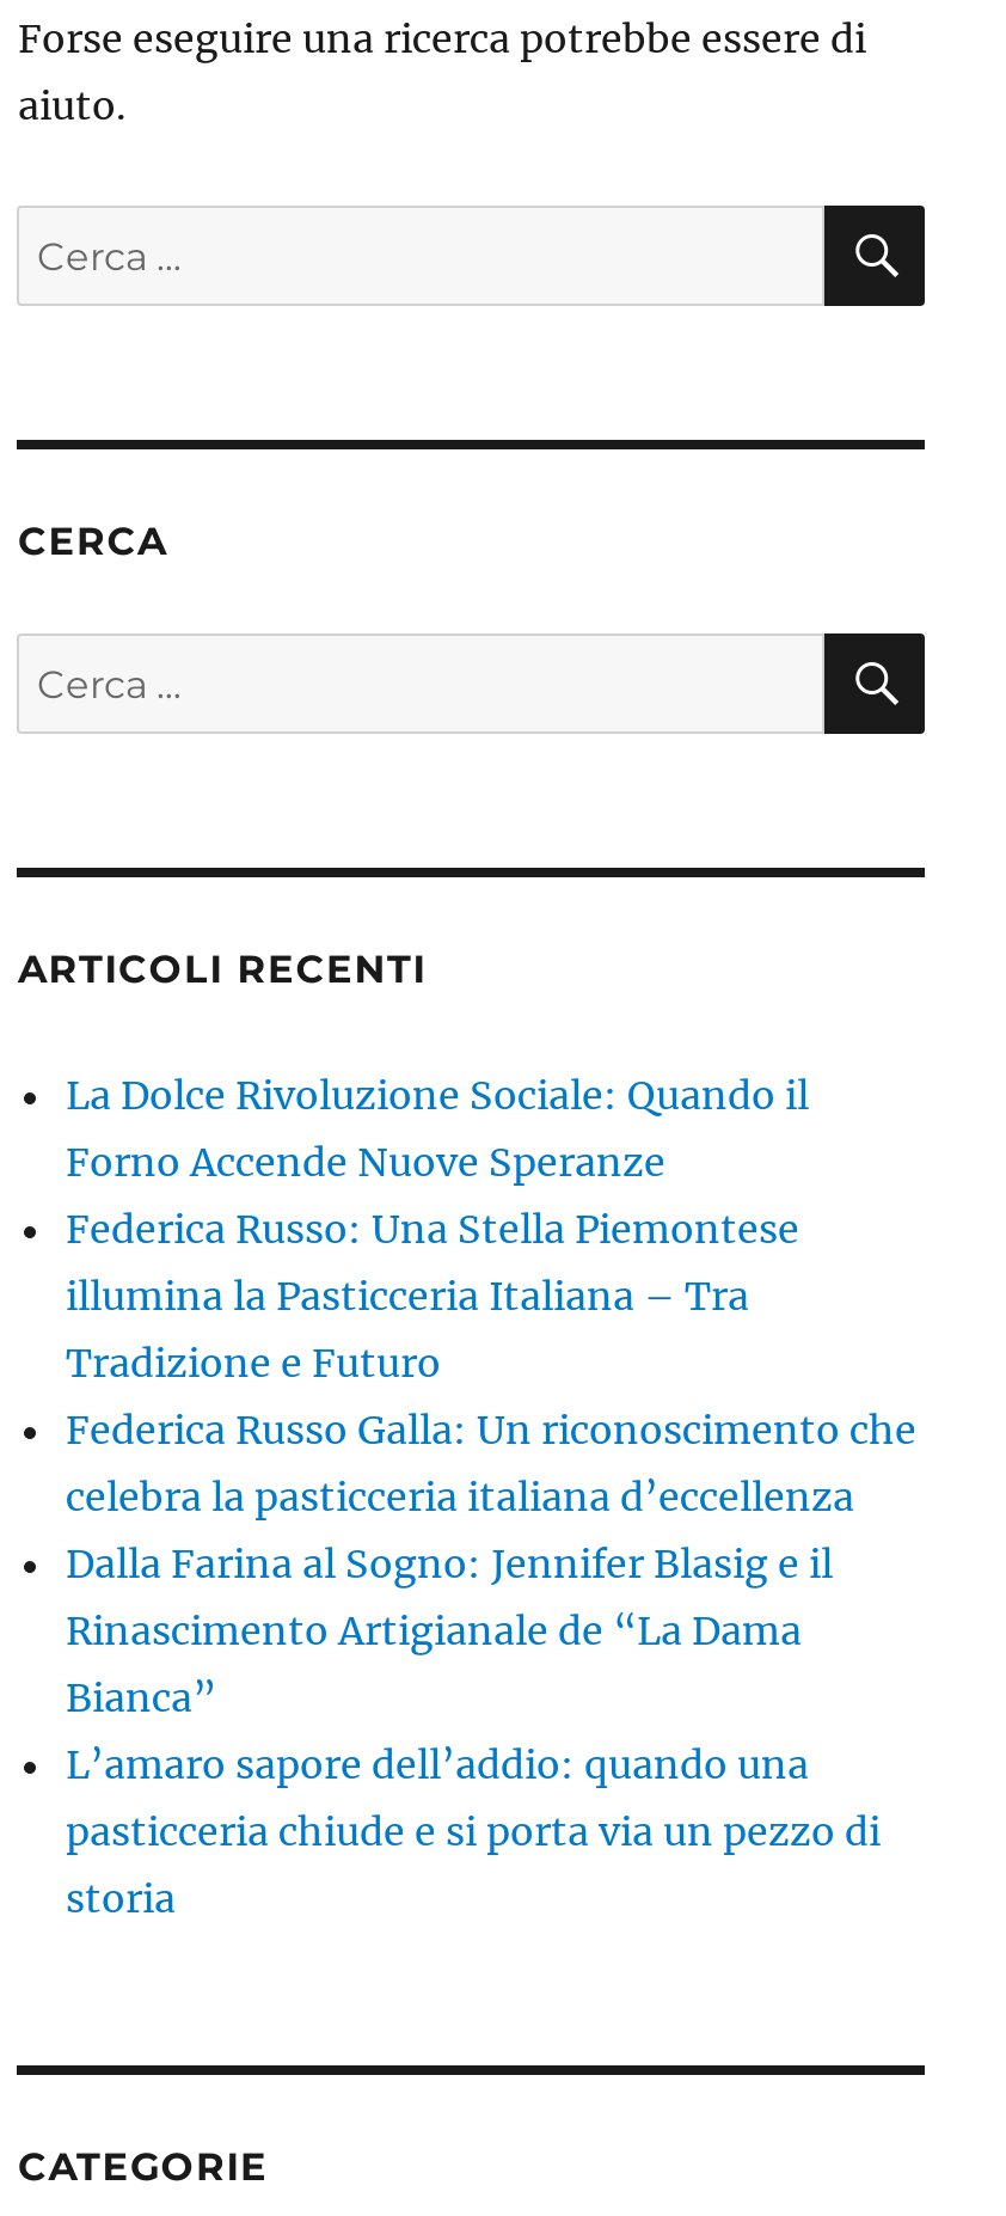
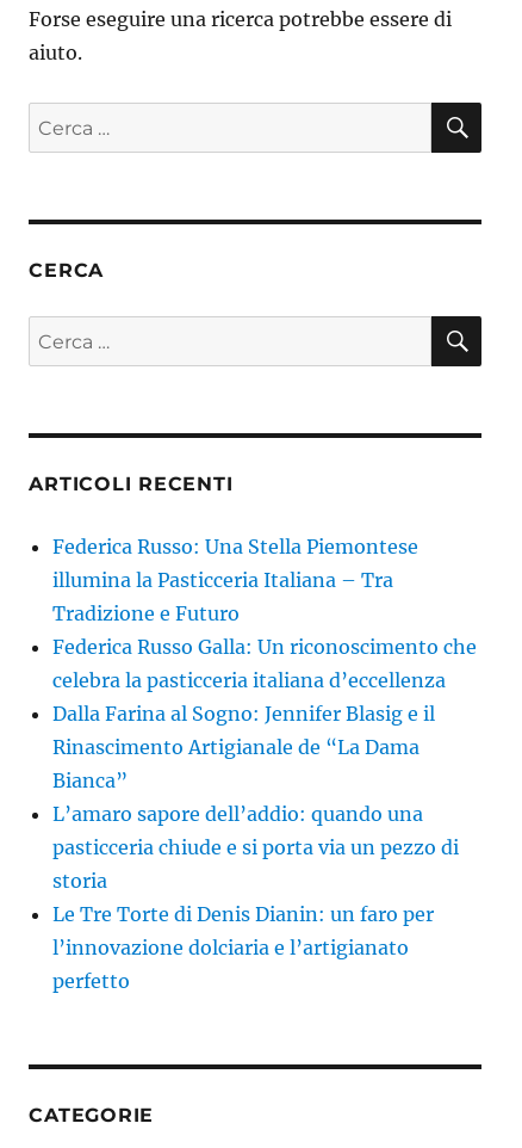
- La Dolce Rivoluzione Sociale: Quando il
- Forno Accende Nuove Speranze

moved up: Federica Russo: Una Stella Piemontese | illumina la Pasticceria Italiana – Tra | Tradizione e Futuro | ... | pasticceria chiude e si porta via un pezzo di | storia

+ Le Tre Torte di Denis Dianin: un faro per
+ l’innovazione dolciaria e l’artigianato
+ perfetto
